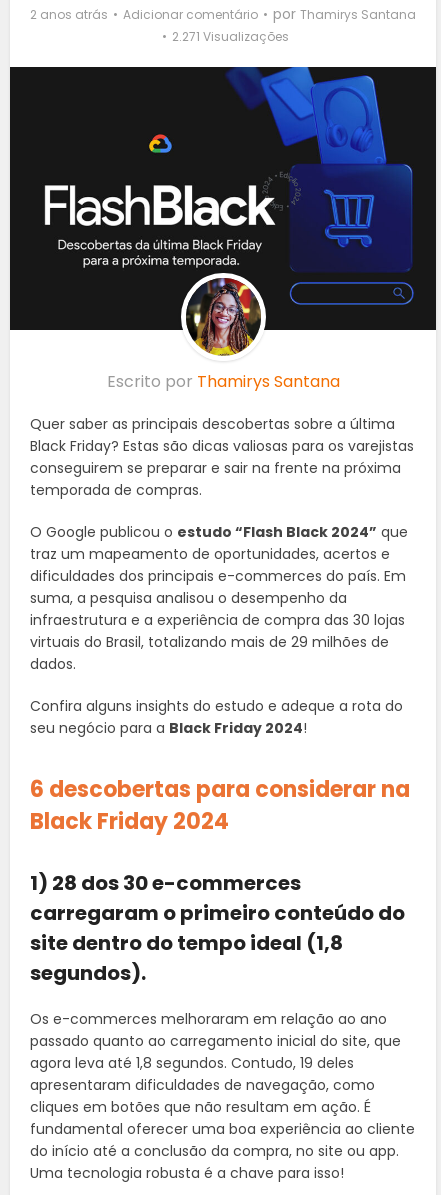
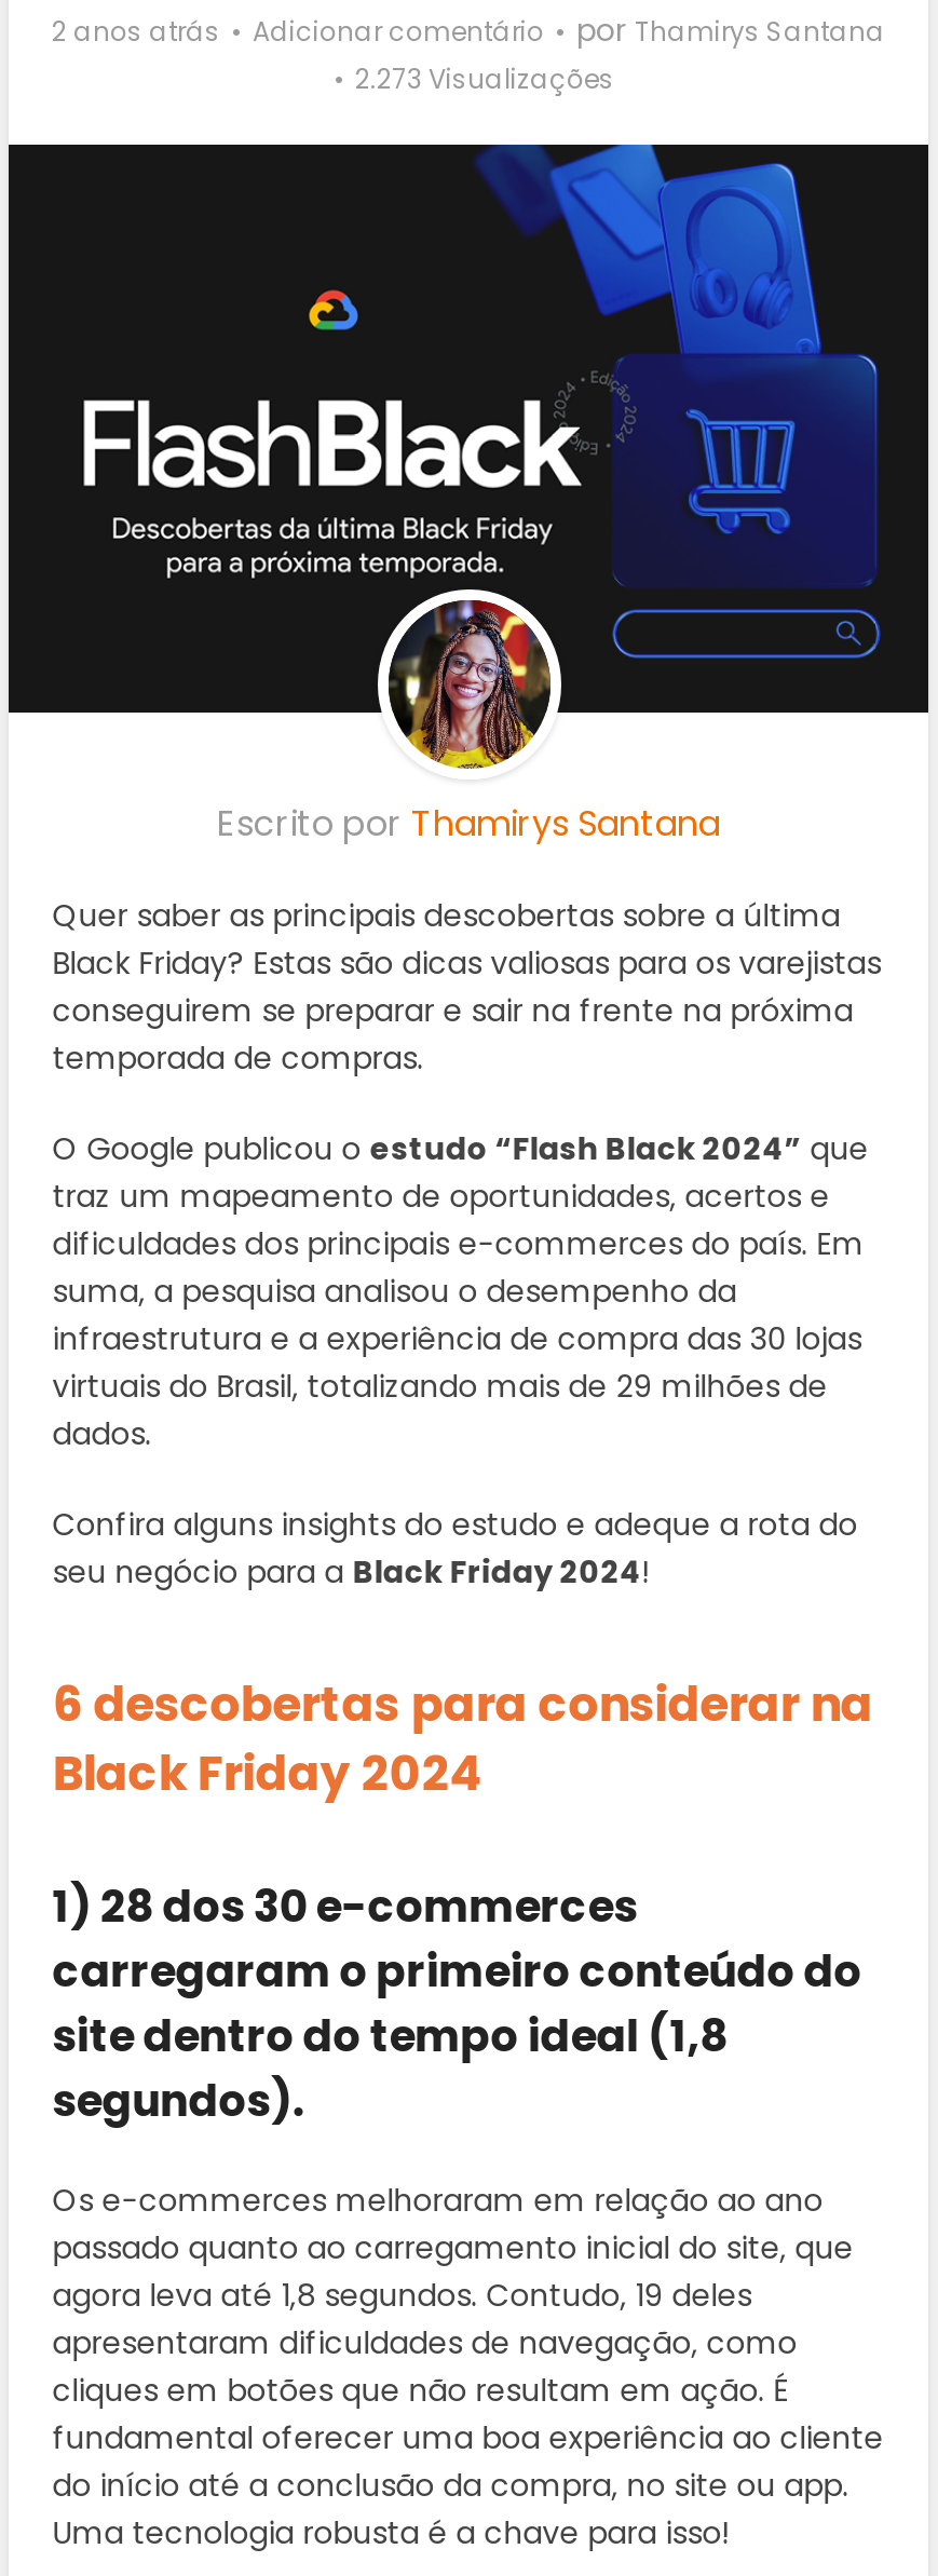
- 2.271 Visualizações
+ 2.273 Visualizações
